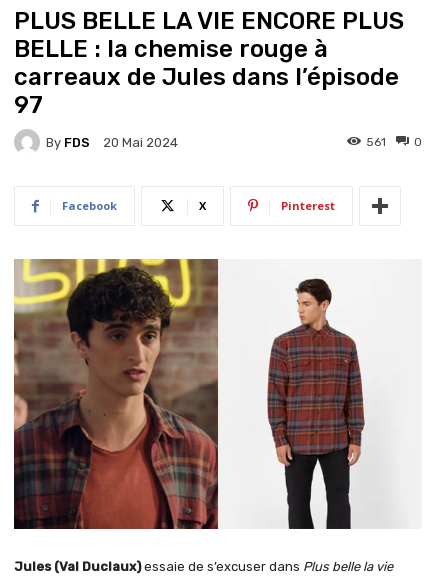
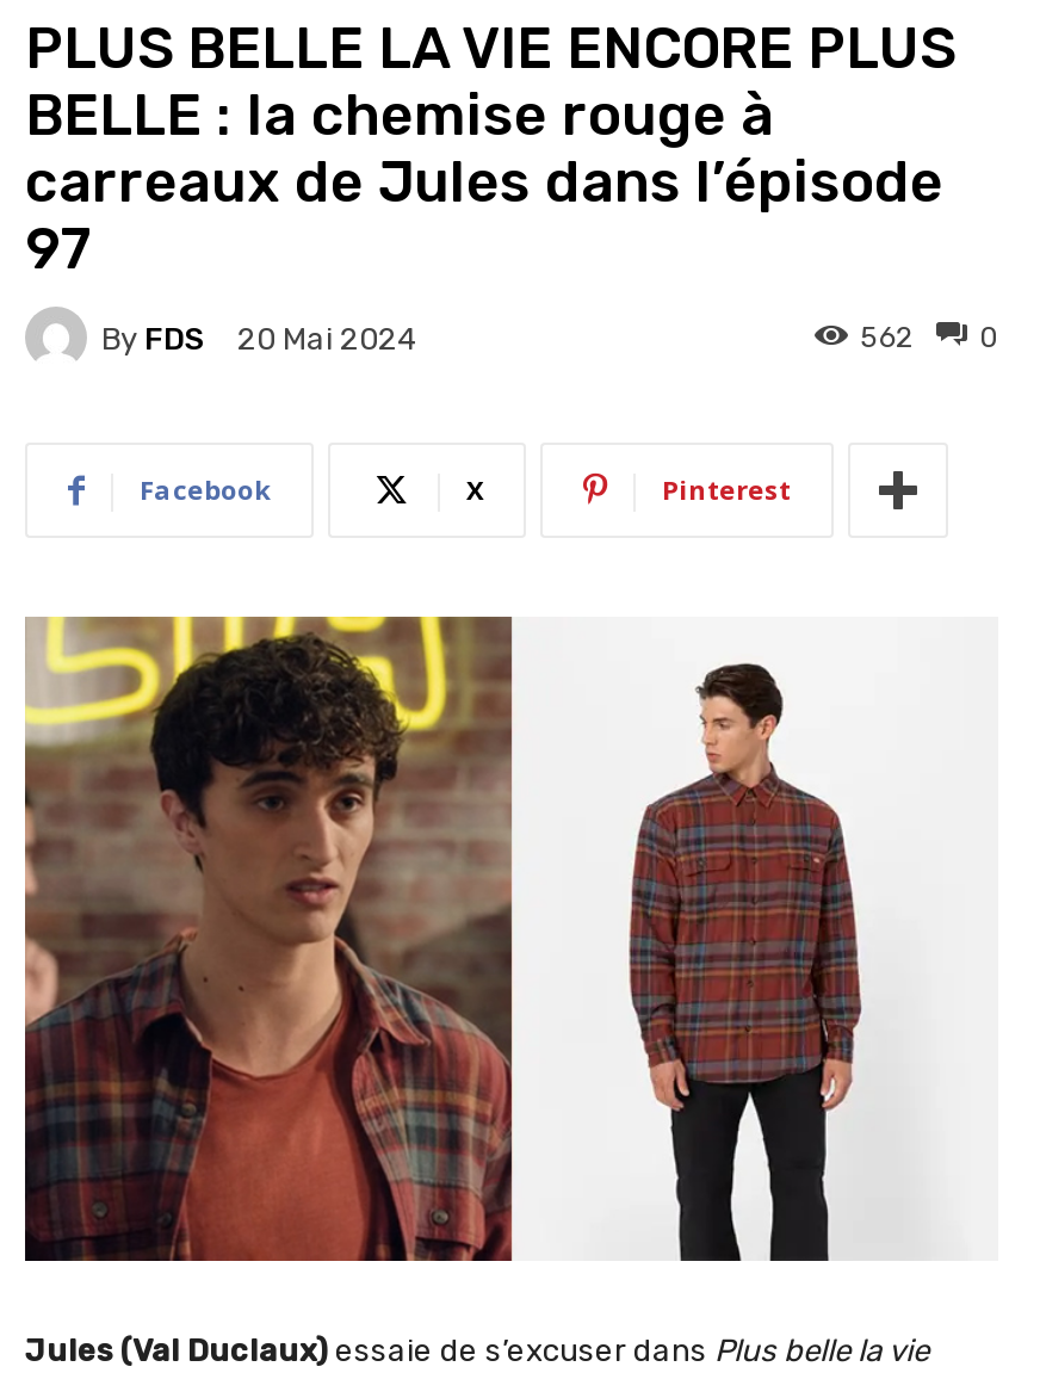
- 561 0
+ 562 0
